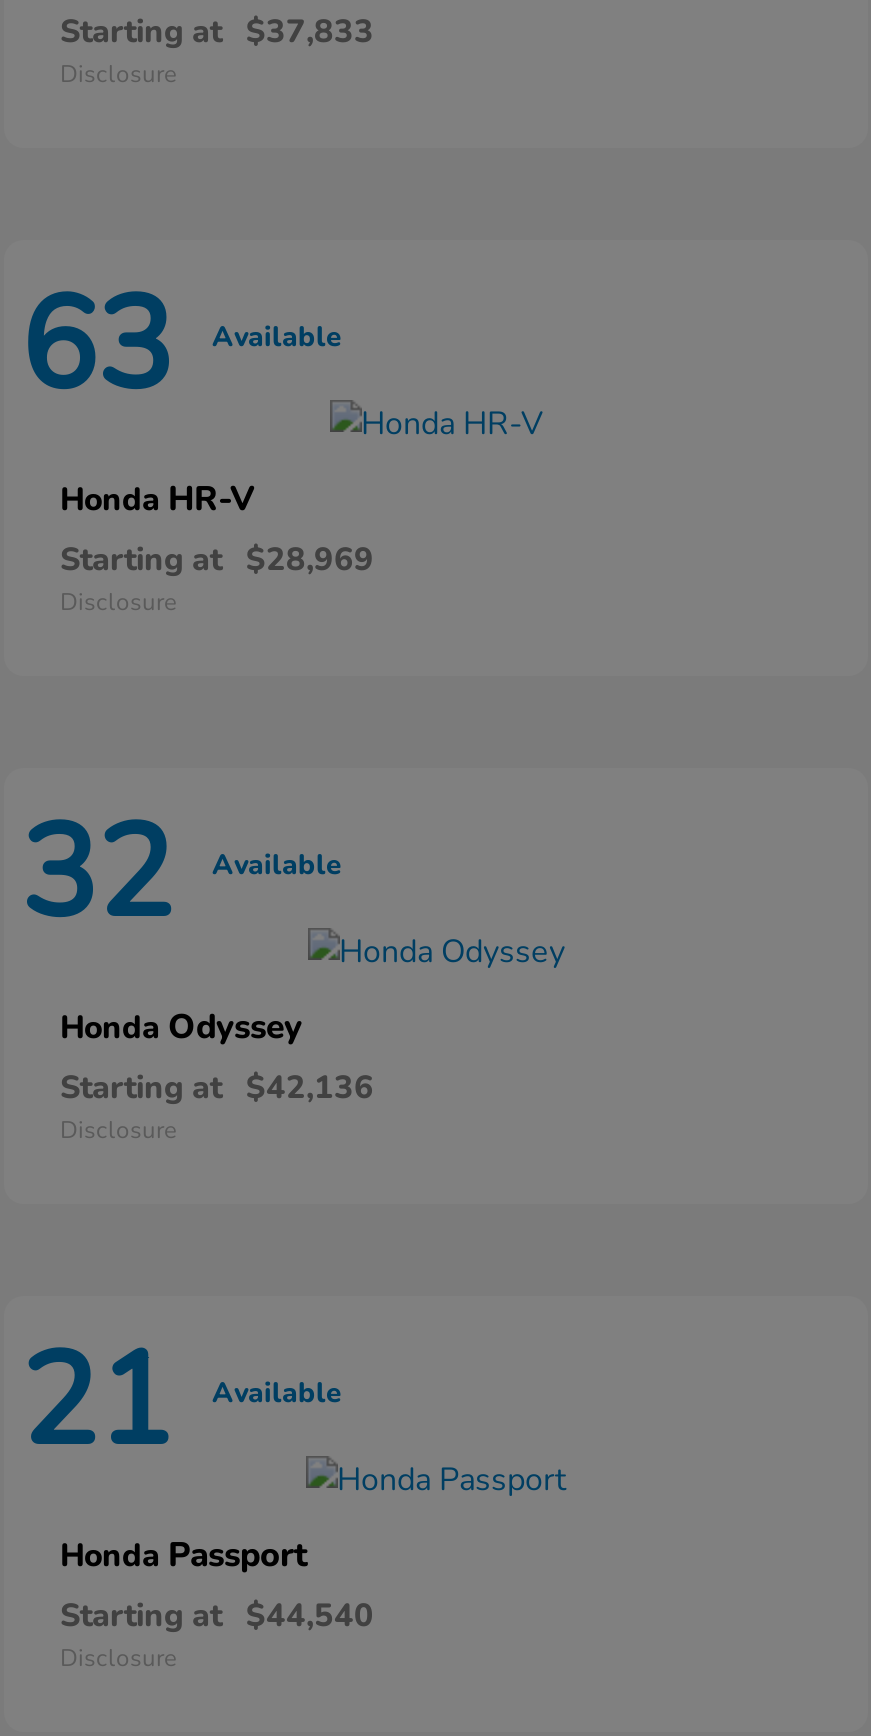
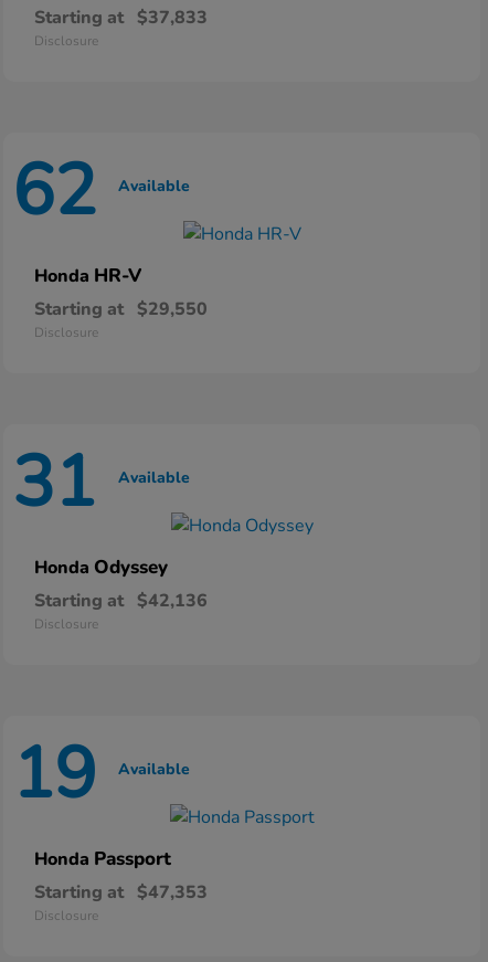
- 63 Available
+ 62 Available

- Starting at $28,969
+ Starting at $29,550

- 32 Available
+ 31 Available

- 21 Available
+ 19 Available

- Starting at $44,540
+ Starting at $47,353
